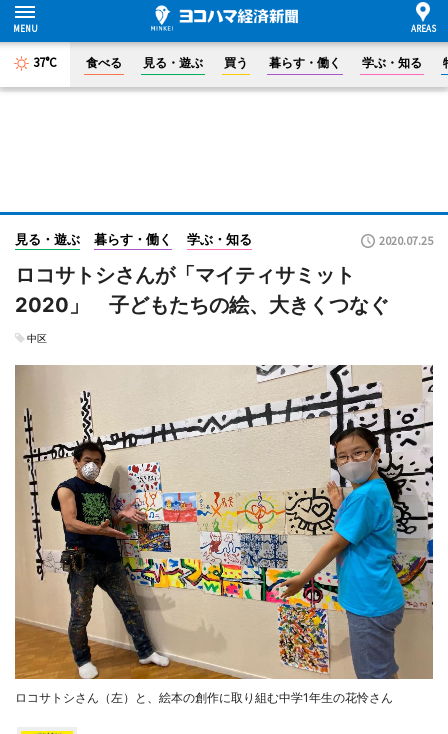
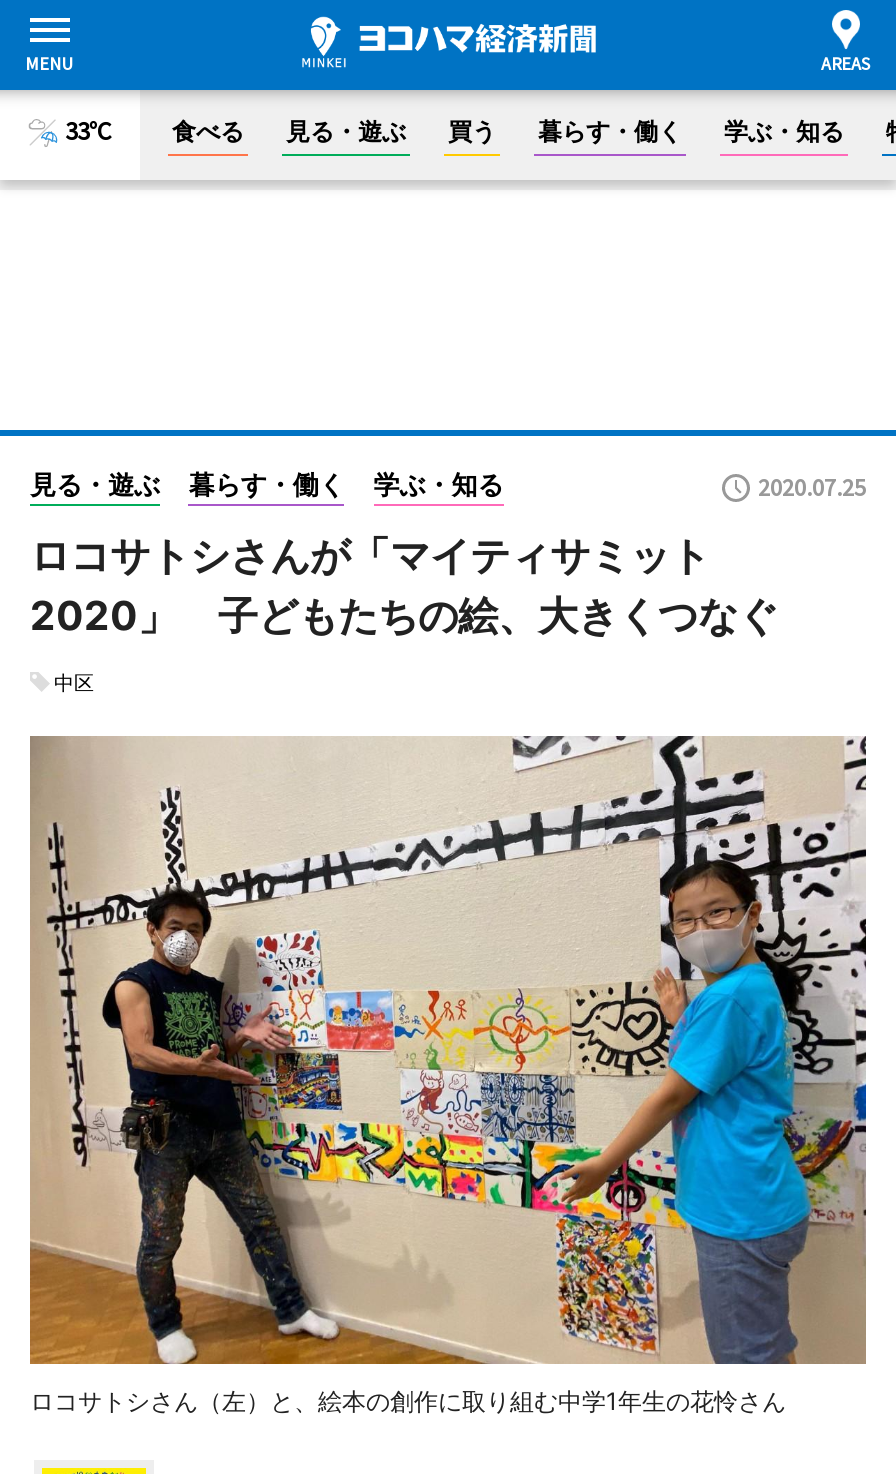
- 37°C
+ 33°C
